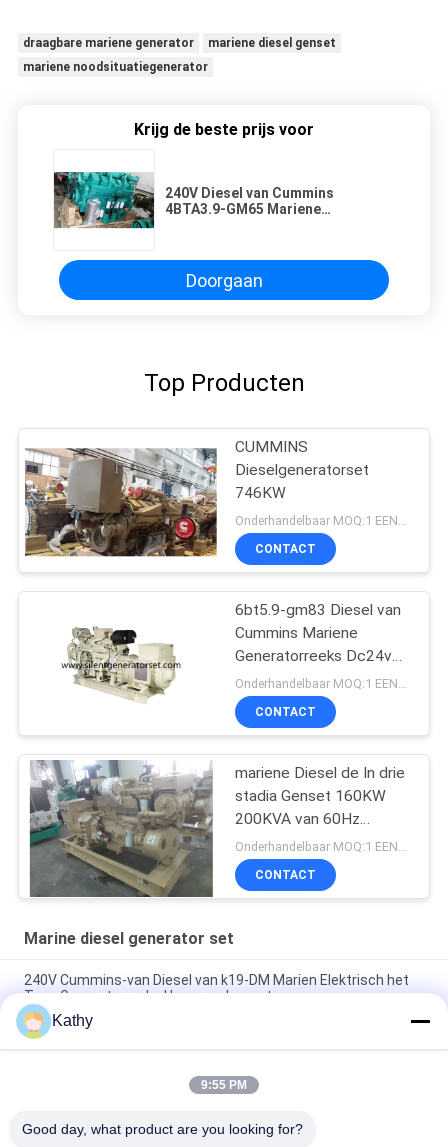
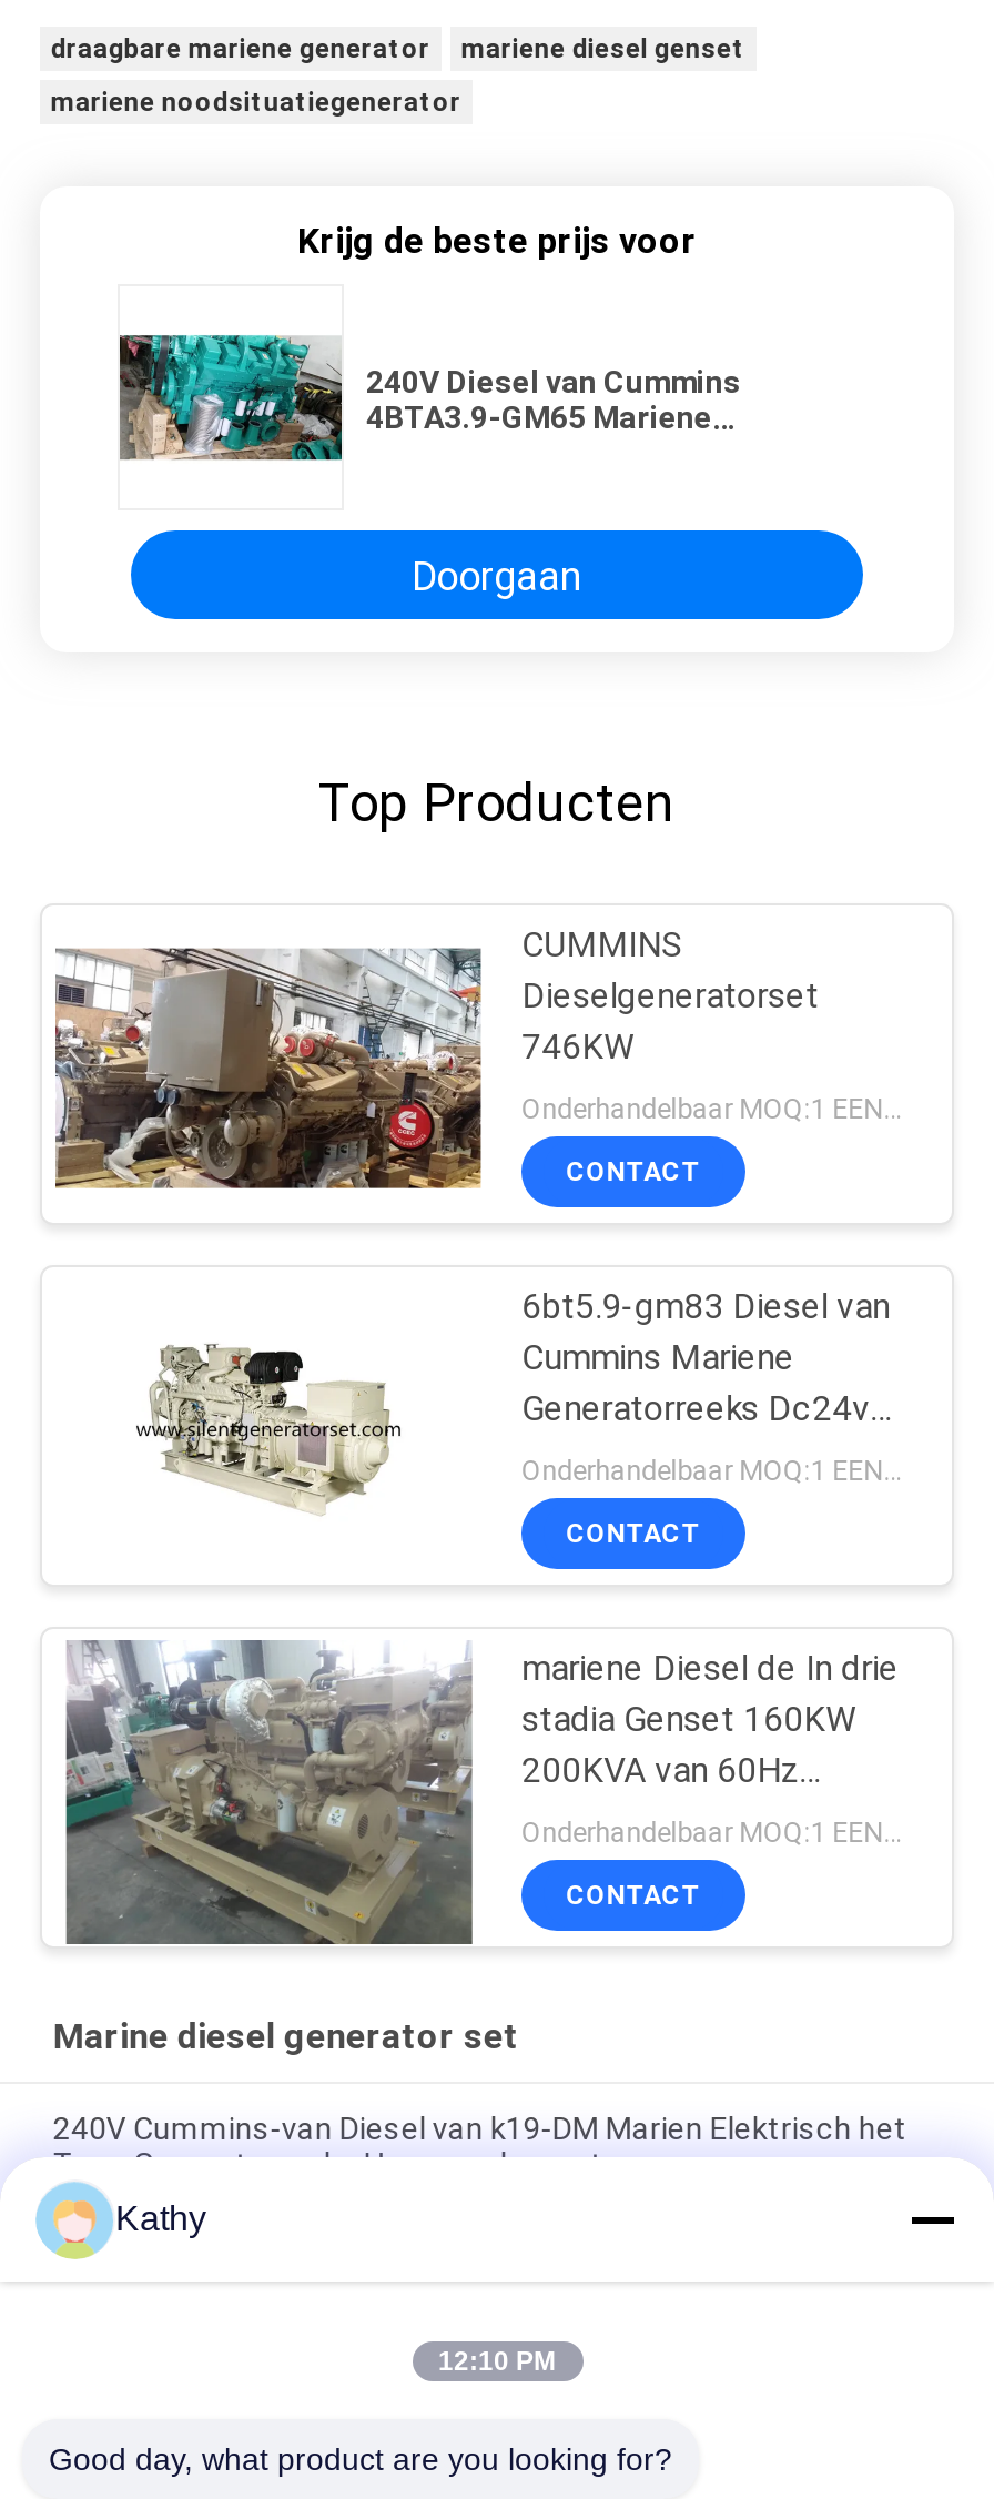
- 9:55 PM
+ 12:10 PM
